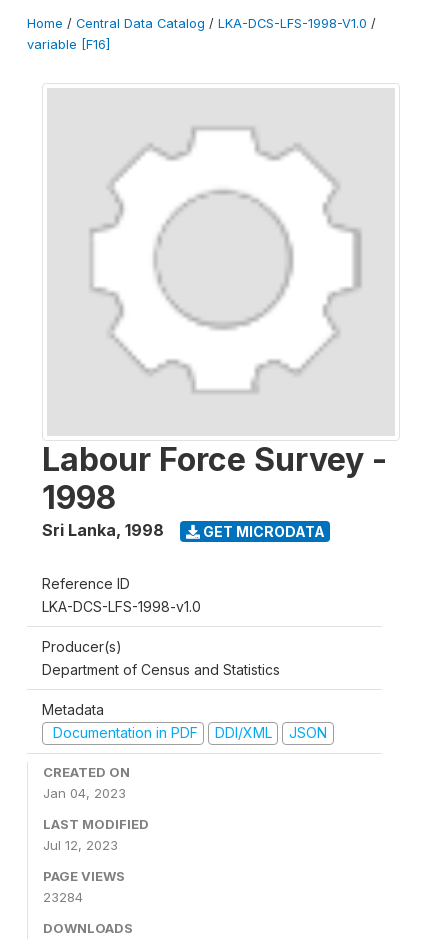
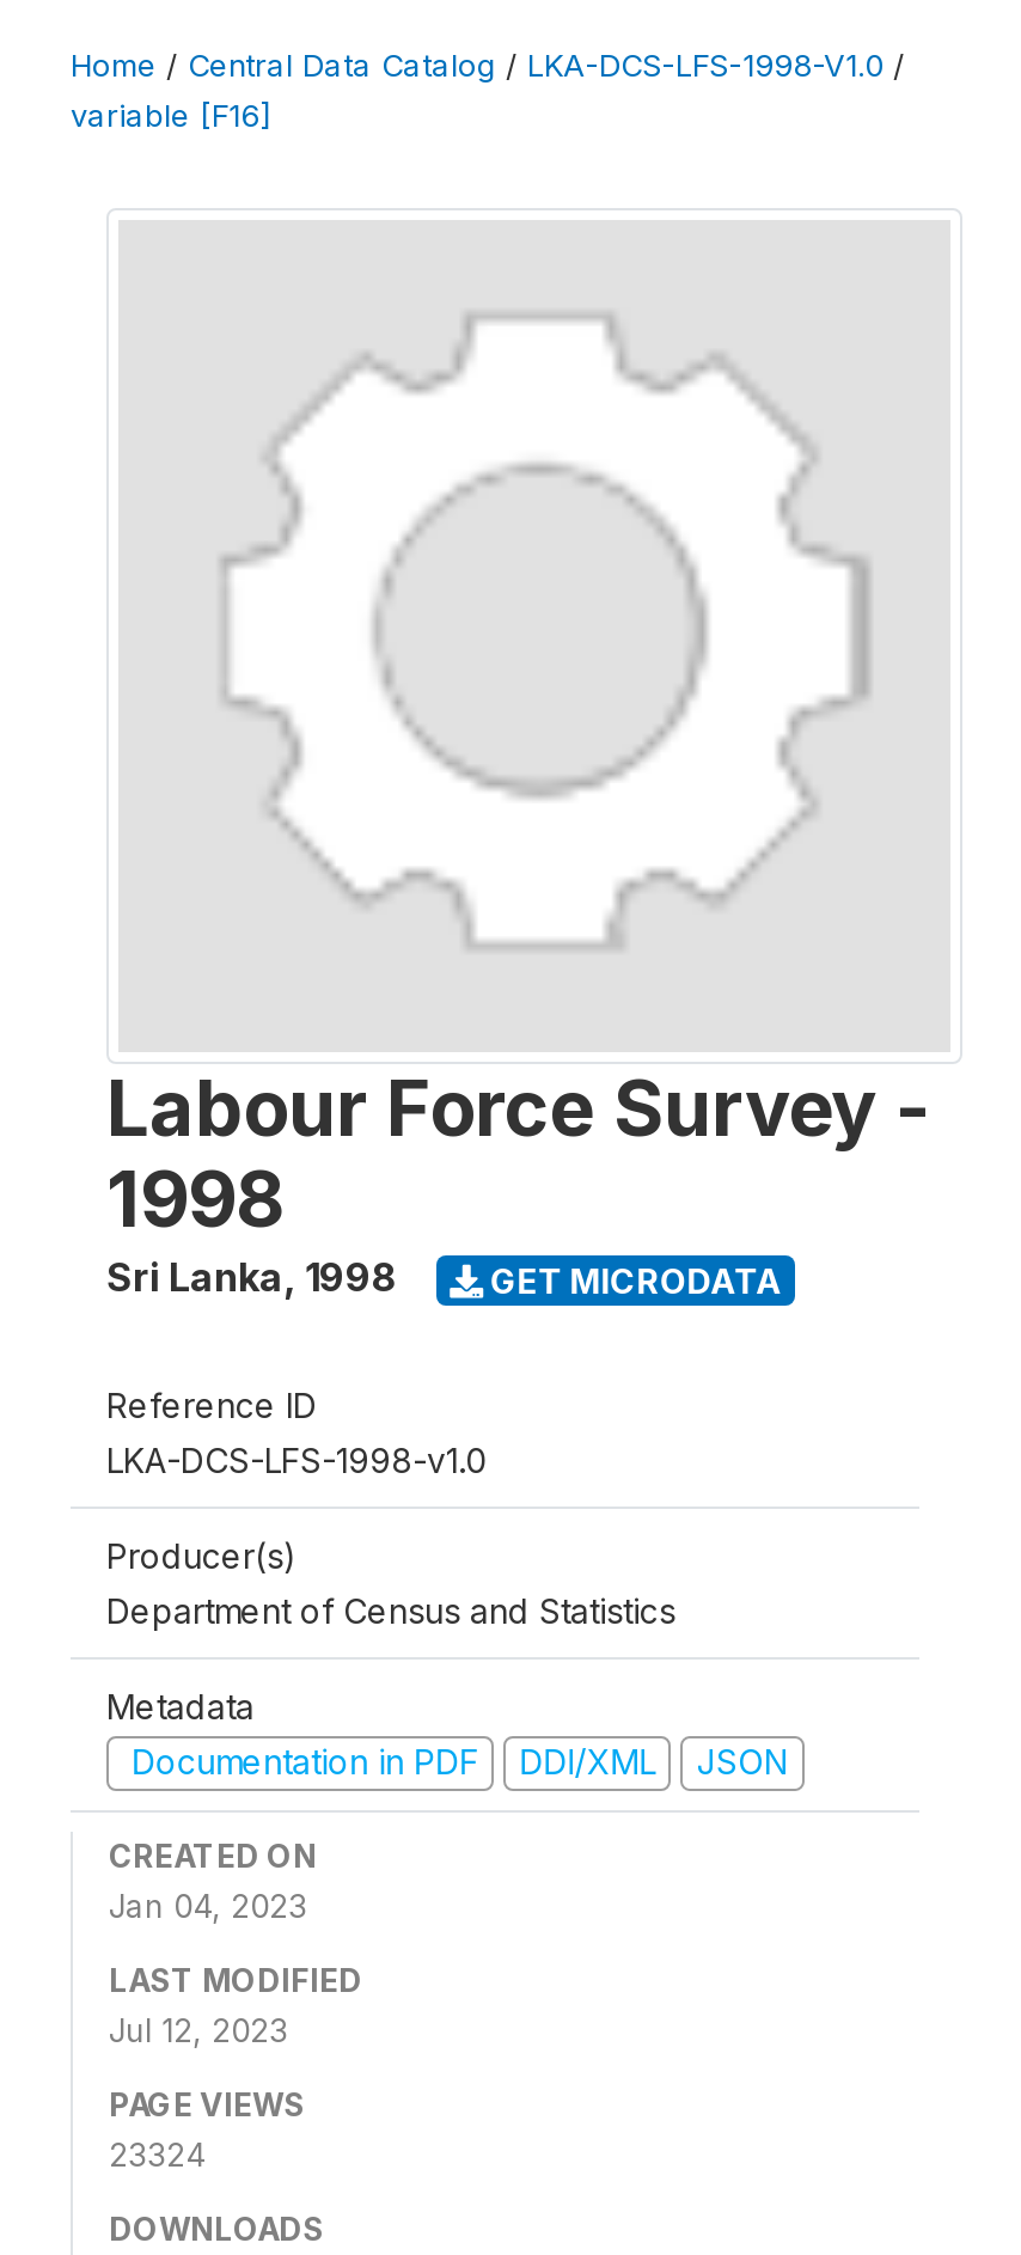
- 23284
+ 23324
